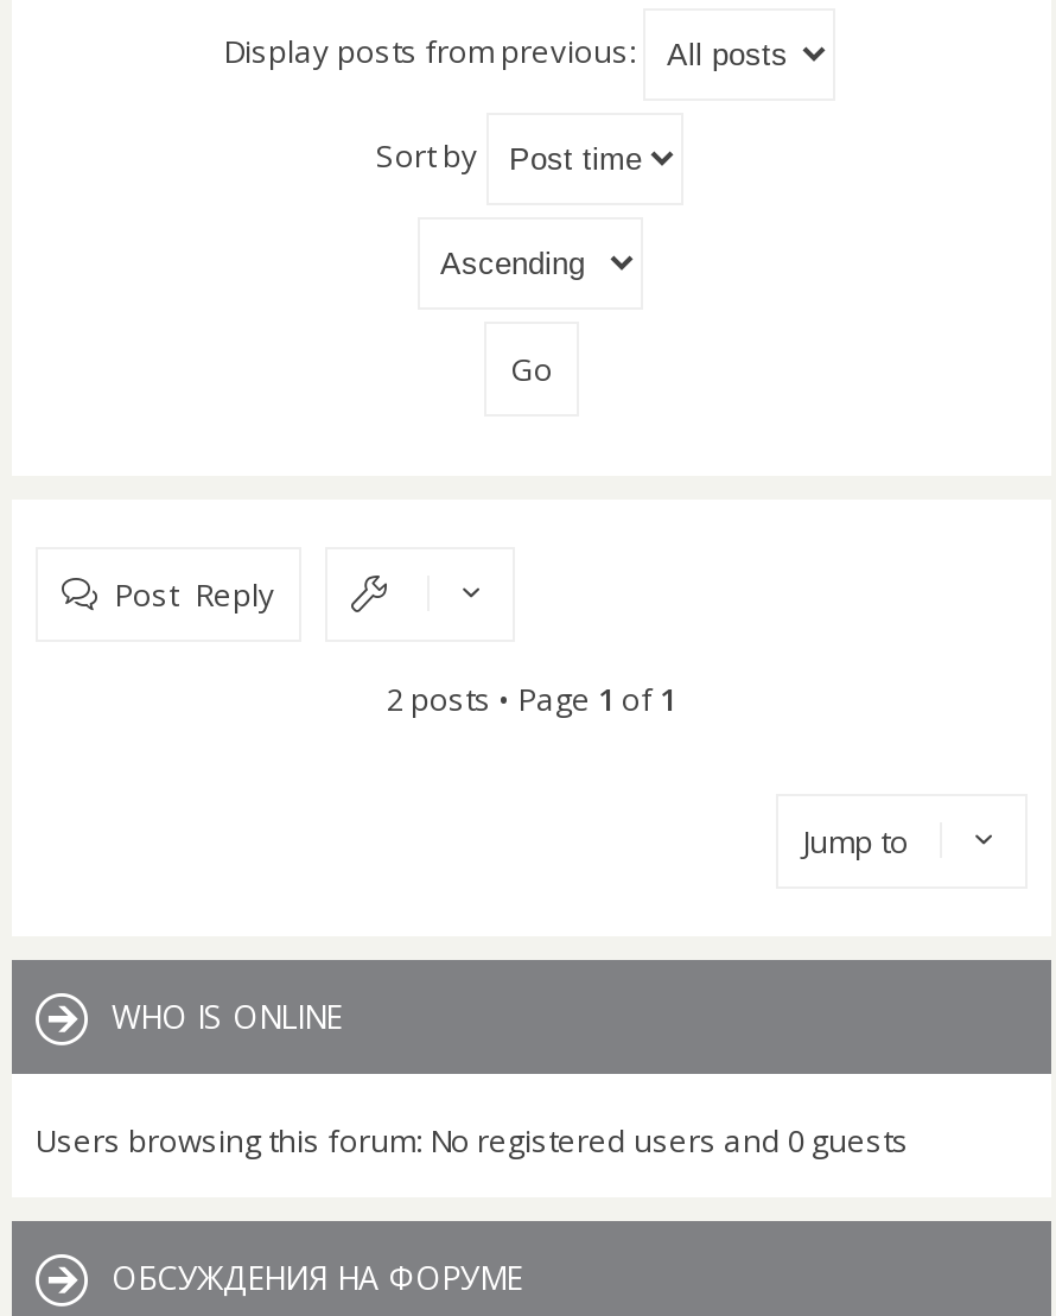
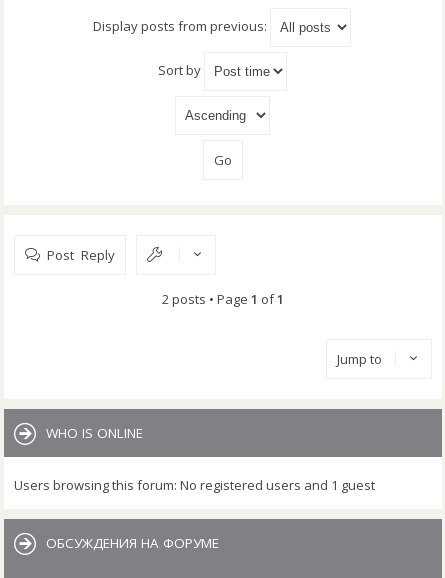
- Users browsing this forum: No registered users and 0 guests
+ Users browsing this forum: No registered users and 1 guest
